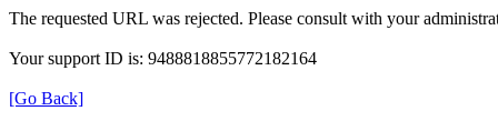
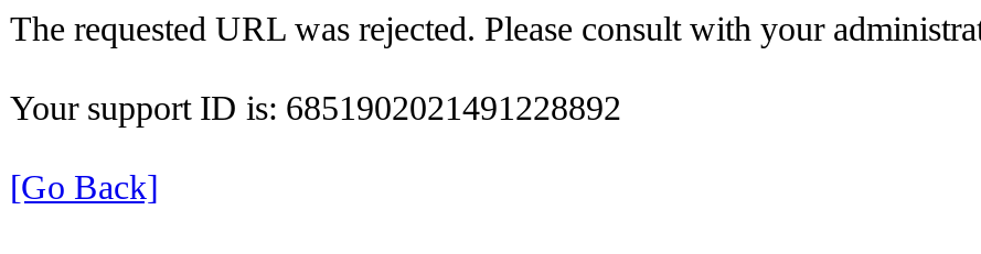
- Your support ID is: 9488818855772182164
+ Your support ID is: 6851902021491228892
